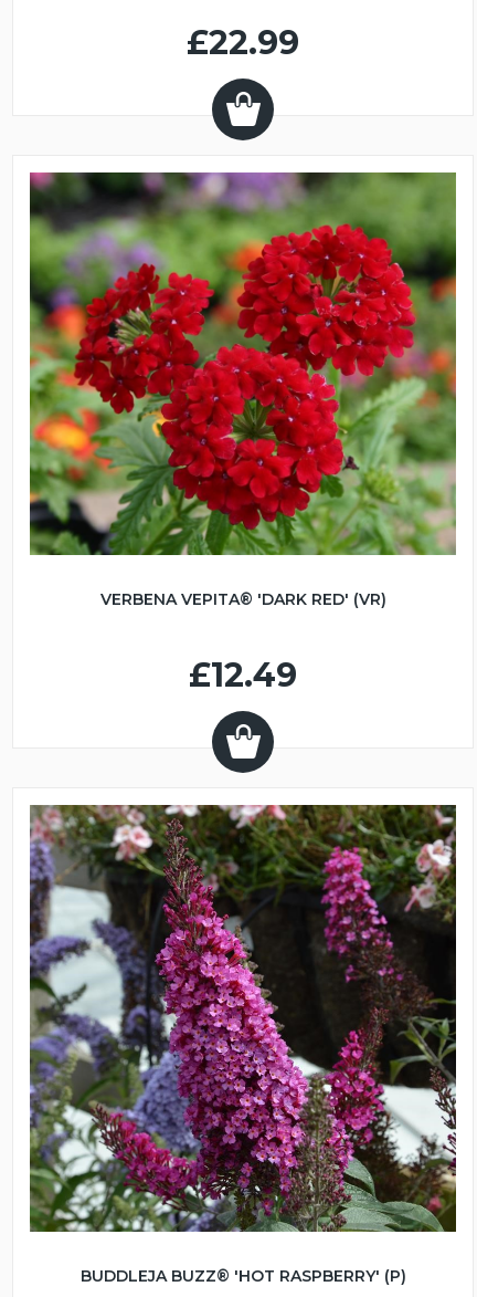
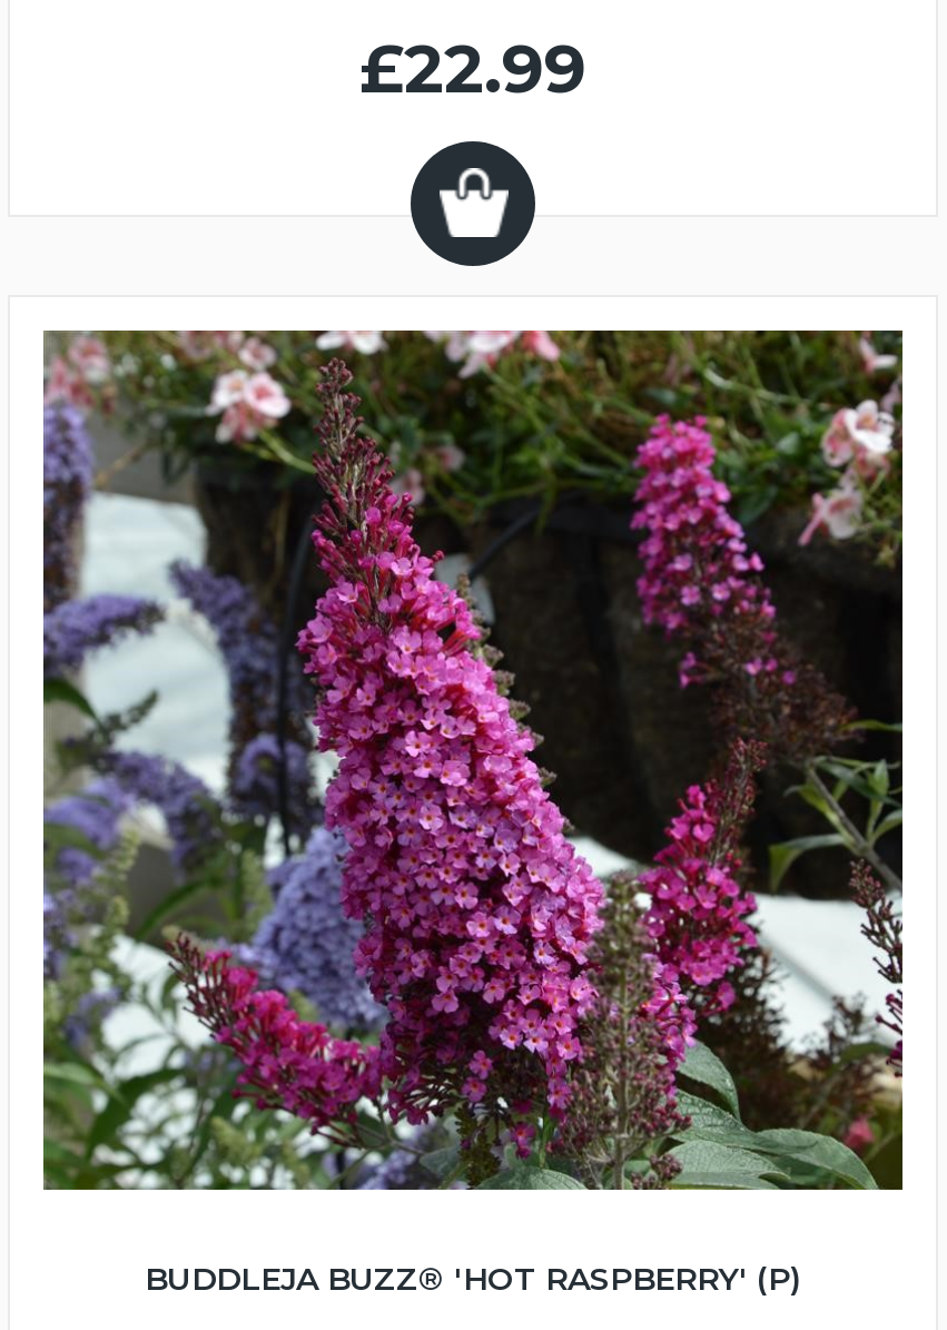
- [image]
- VERBENA VEPITA® 'DARK RED' (VR)
- £12.49
